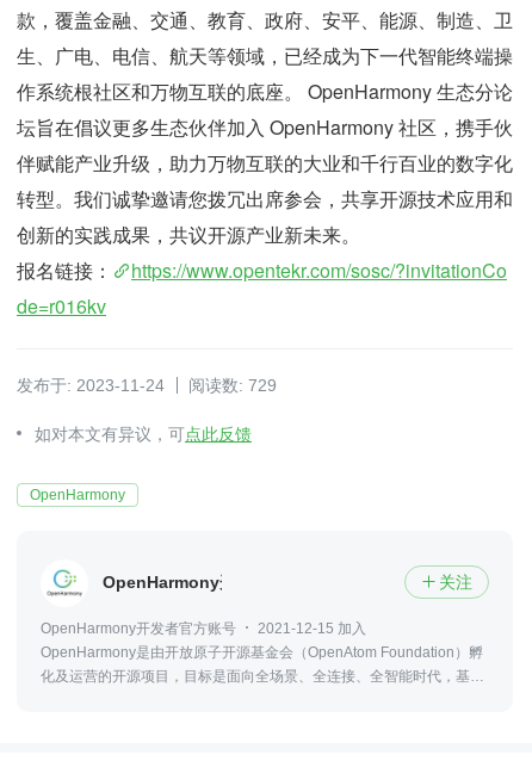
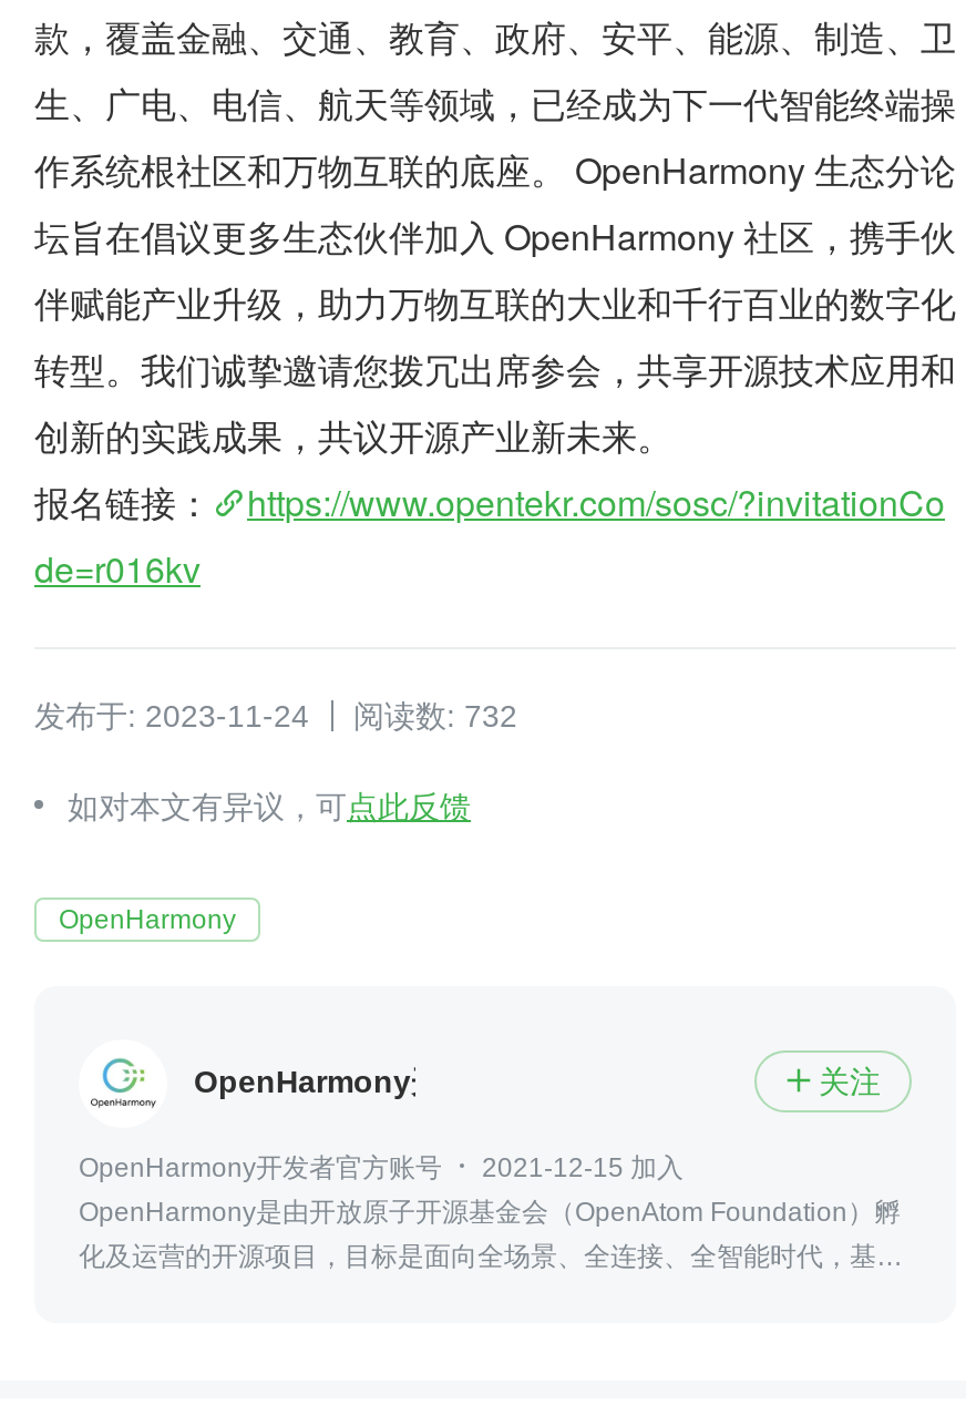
- 发布于: 2023-11-24 阅读数: 729
+ 发布于: 2023-11-24 阅读数: 732
